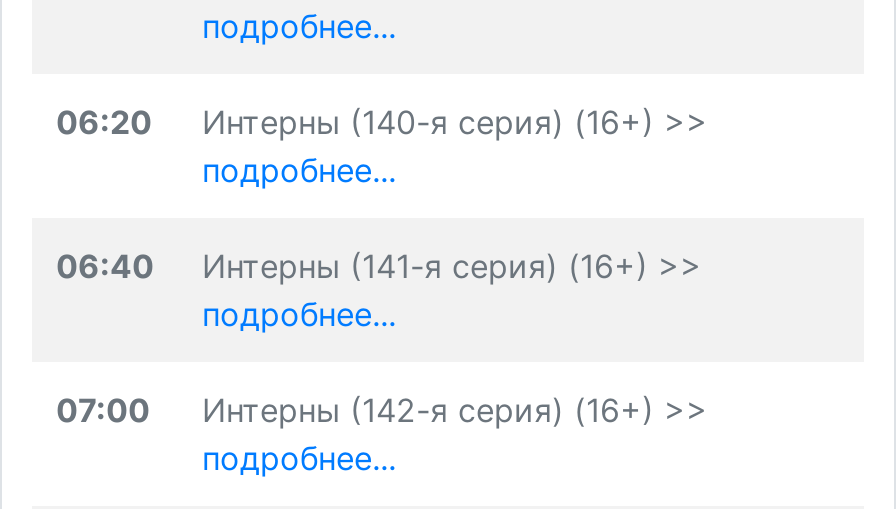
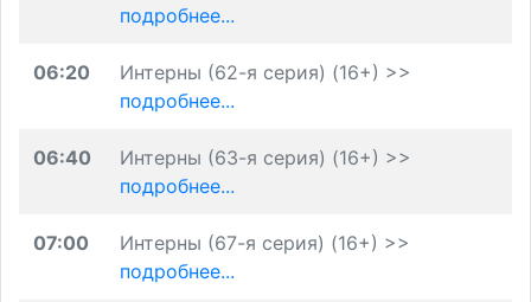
- Интерны (140-я серия) (16+) >>
+ Интерны (62-я серия) (16+) >>

- Интерны (141-я серия) (16+) >>
+ Интерны (63-я серия) (16+) >>

- Интерны (142-я серия) (16+) >>
+ Интерны (67-я серия) (16+) >>
